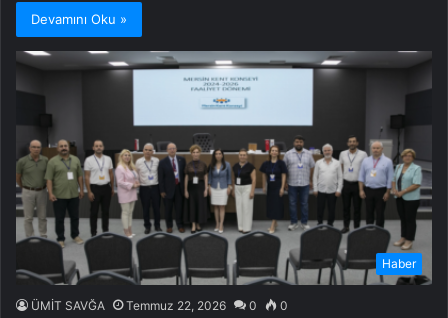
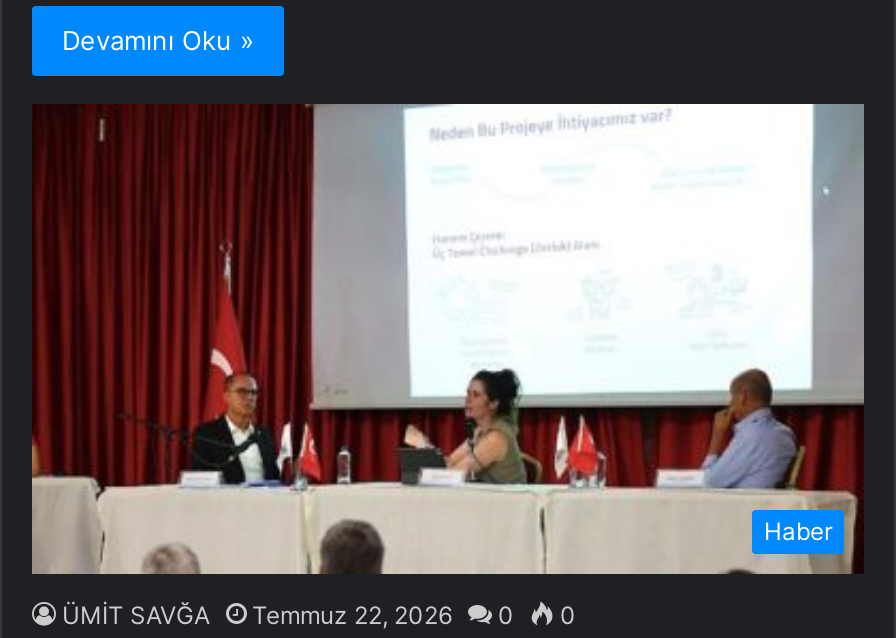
- [image]
+ [image]
